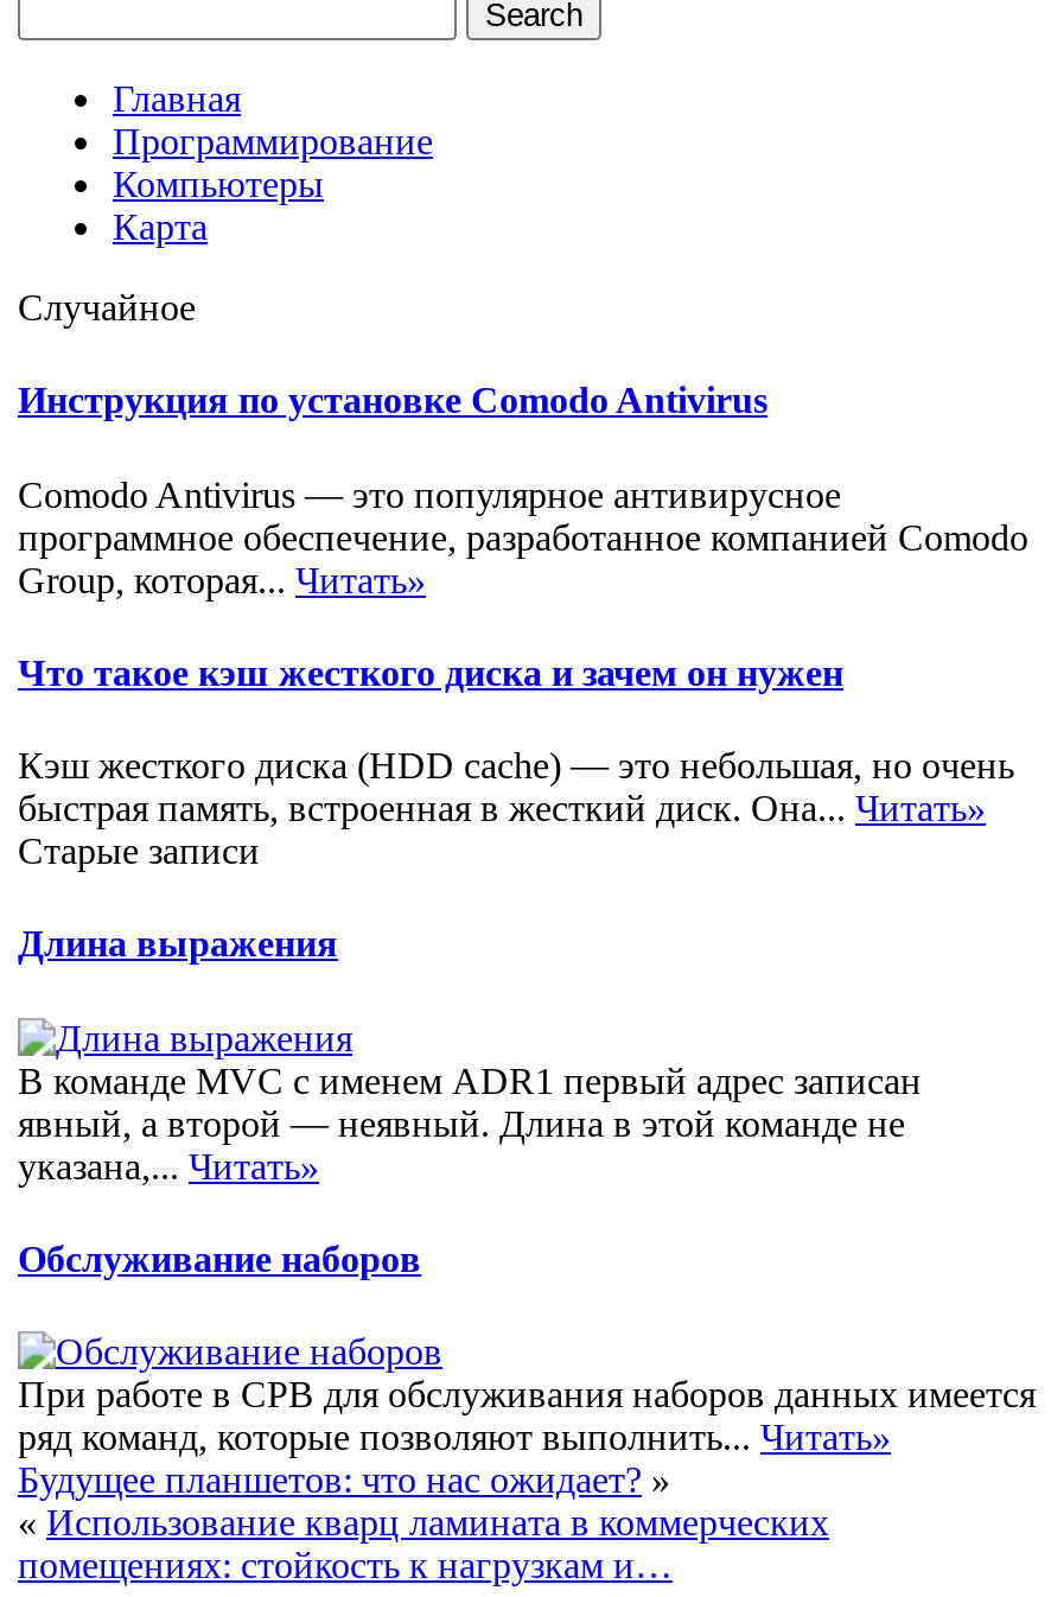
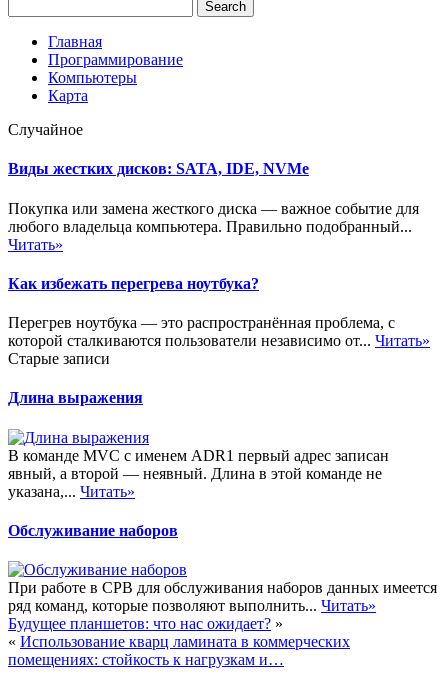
- Инструкция по установке Comodo Antivirus
+ Виды жестких дисков: SATA, IDE, NVMe

- Comodo Antivirus — это популярное антивирусное
- программное обеспечение, разработанное компанией Comodo
- Group, которая... Читать»
+ Покупка или замена жесткого диска — важное событие для
+ любого владельца компьютера. Правильно подобранный...
+ Читать»

- Что такое кэш жесткого диска и зачем он нужен
+ Как избежать перегрева ноутбука?

- Кэш жесткого диска (HDD cache) — это небольшая, но очень
- быстрая память, встроенная в жесткий диск. Она... Читать»
+ Перегрев ноутбука — это распространённая проблема, с
+ которой сталкиваются пользователи независимо от... Читать»
